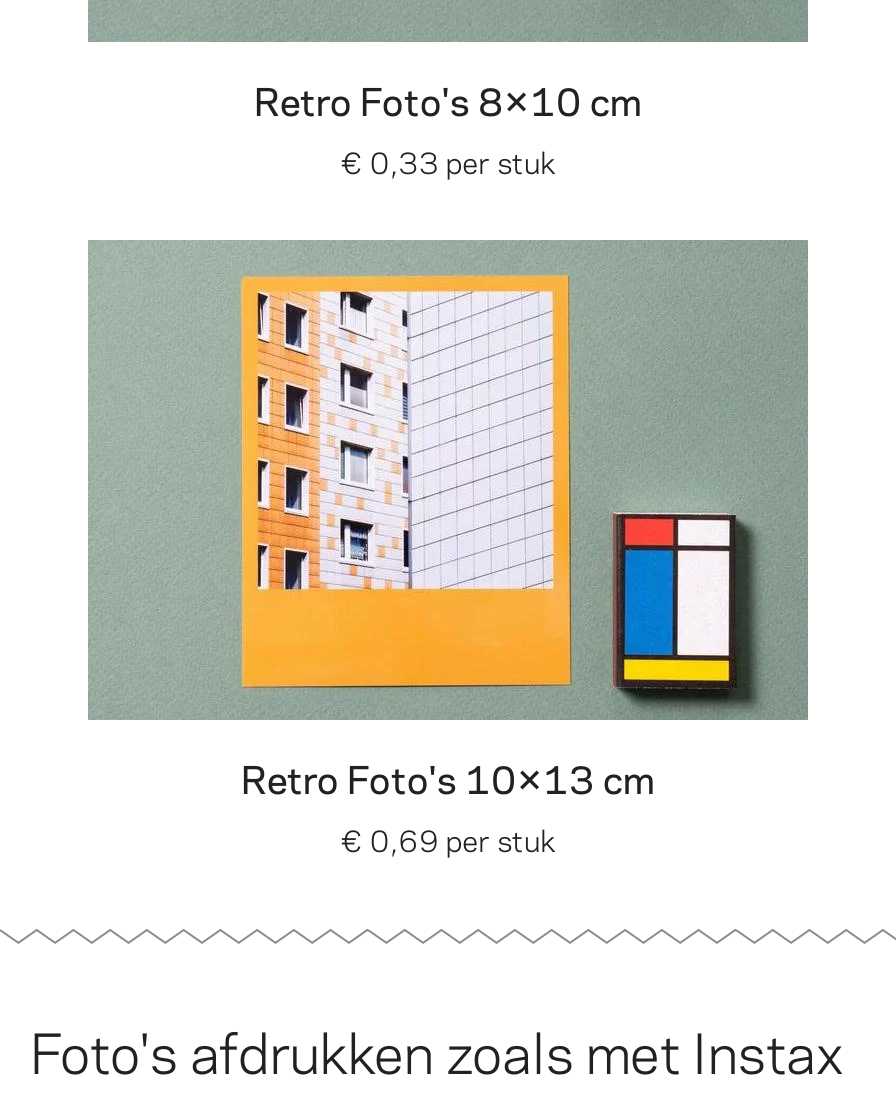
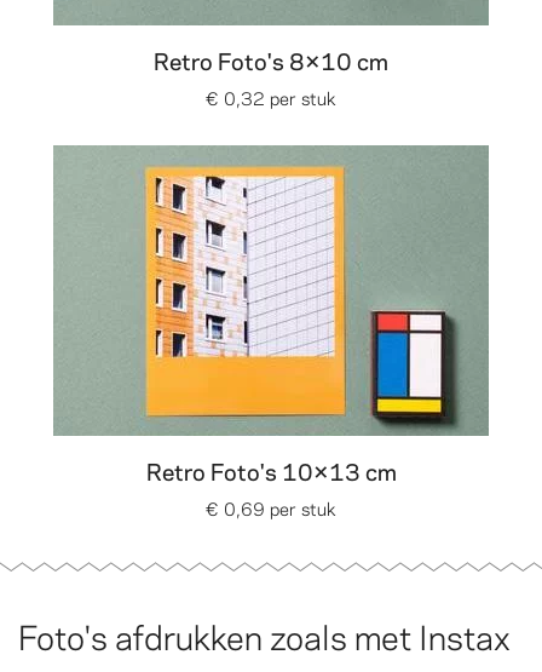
- € 0,33 per stuk
+ € 0,32 per stuk
